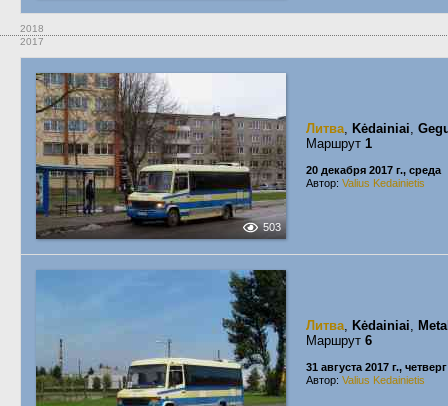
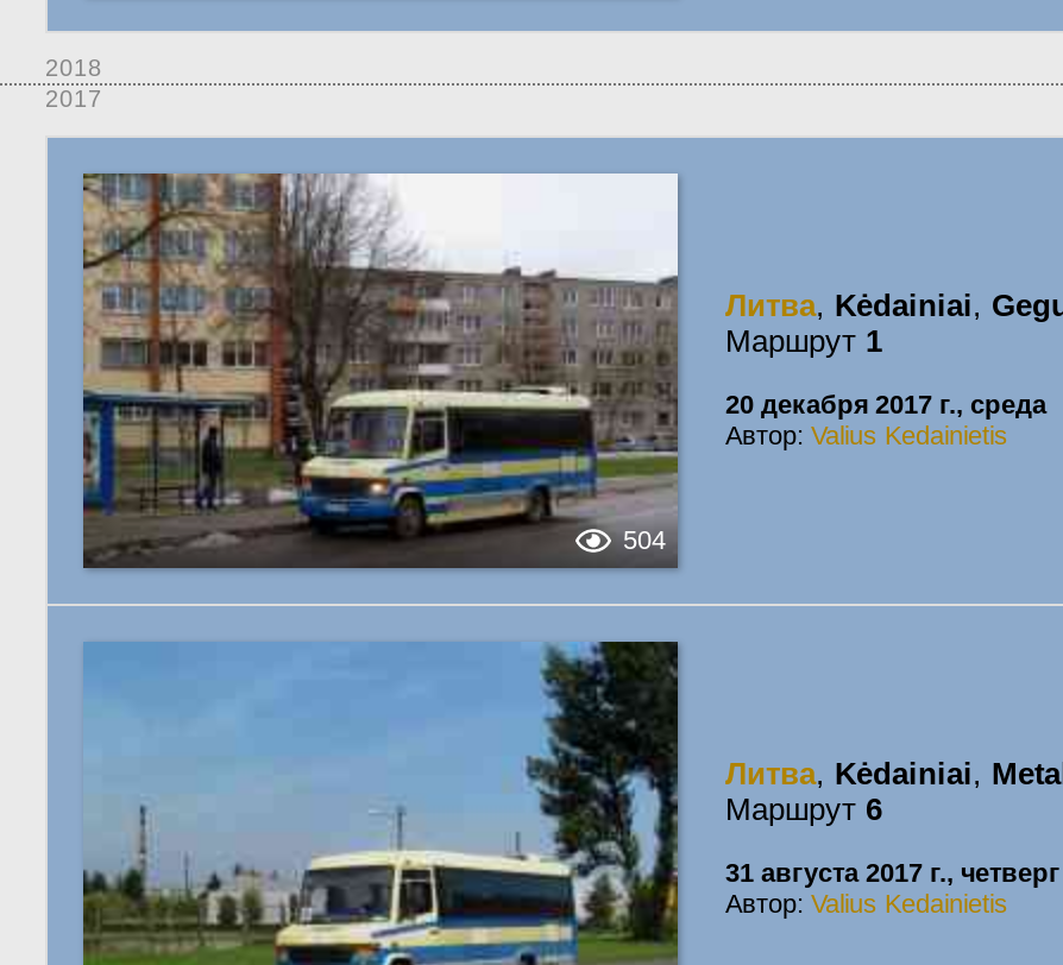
- 503
+ 504
